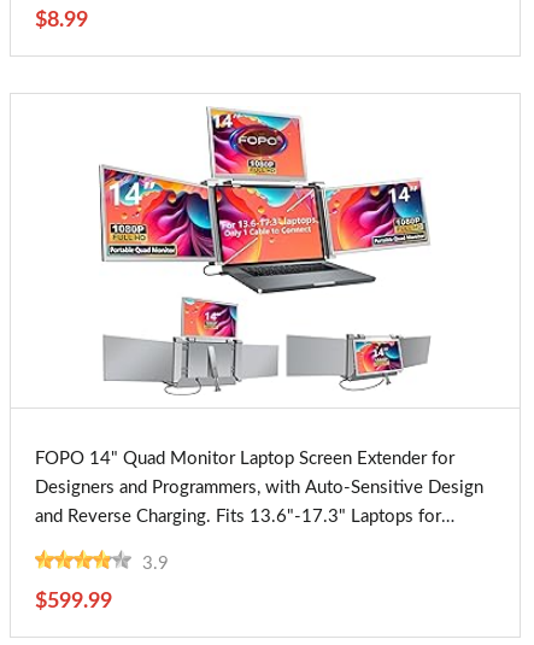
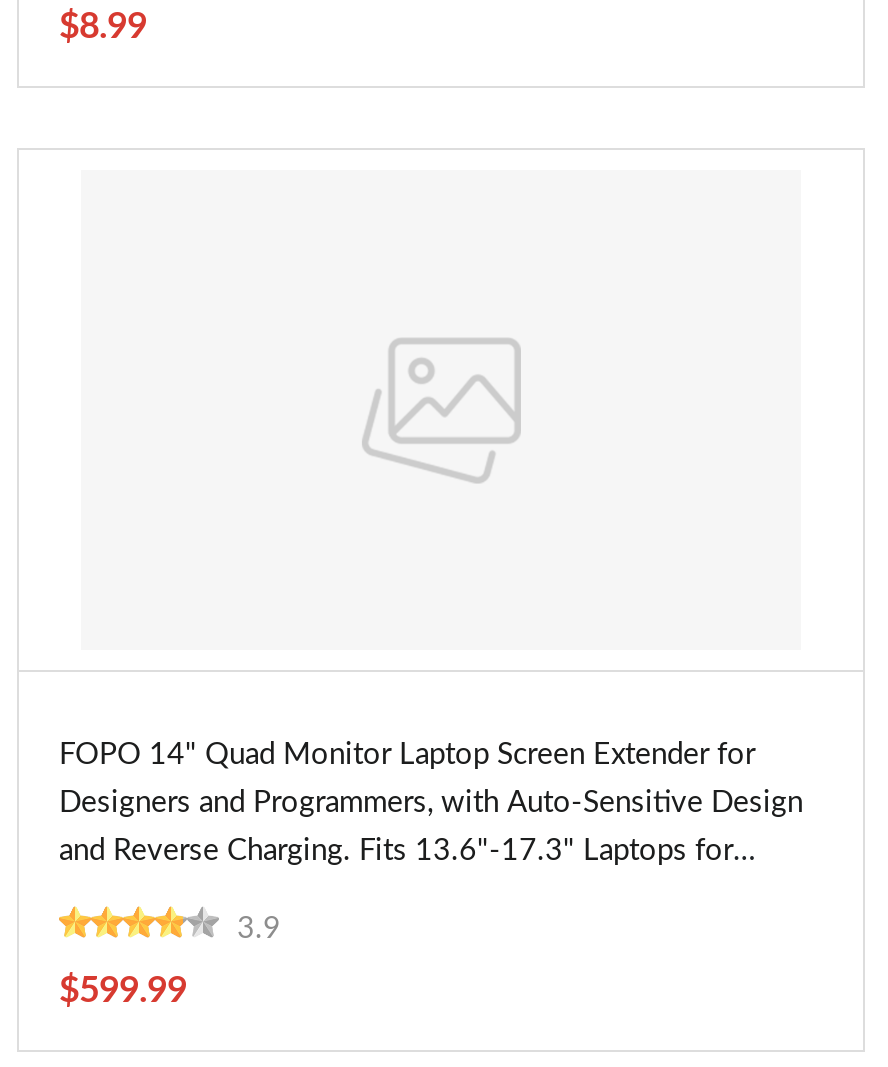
- [image]
